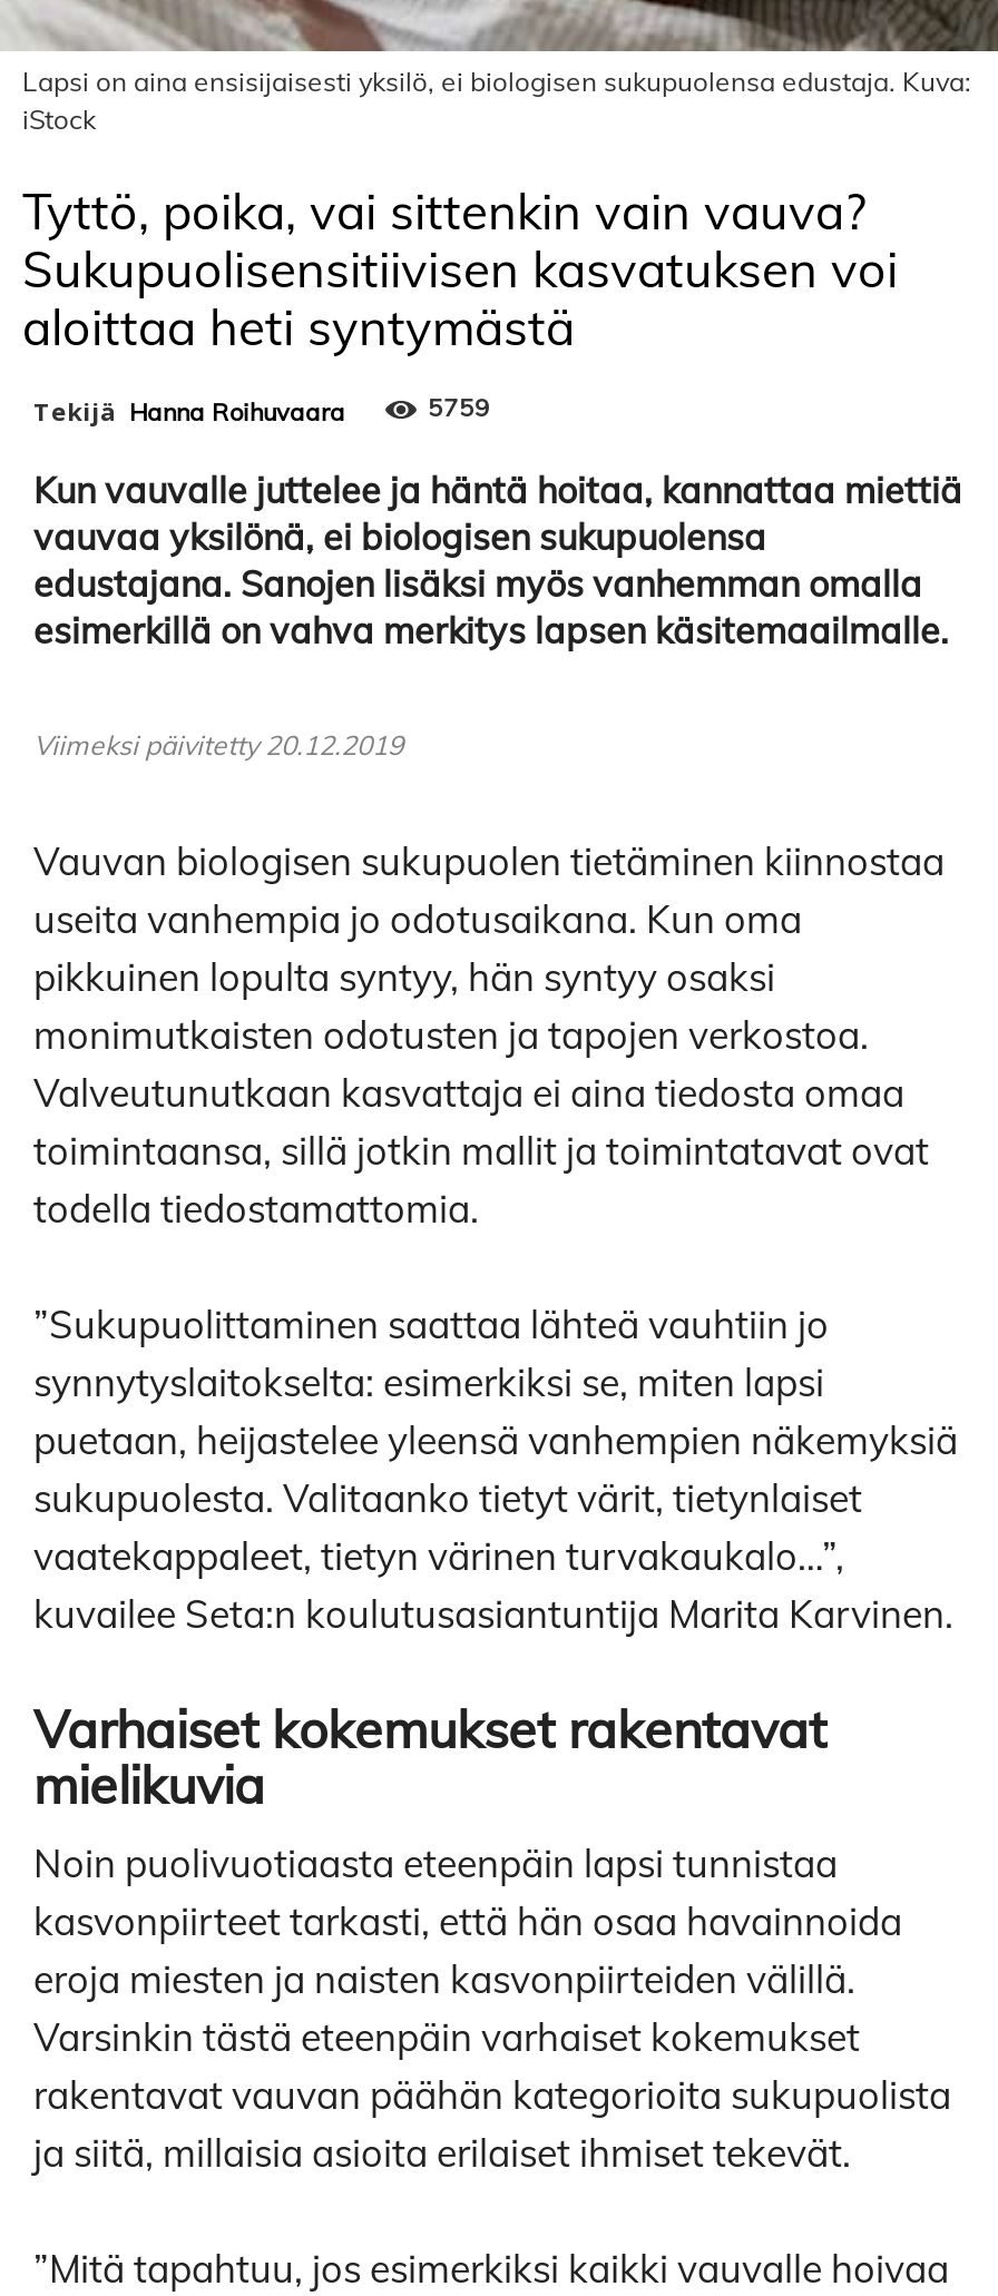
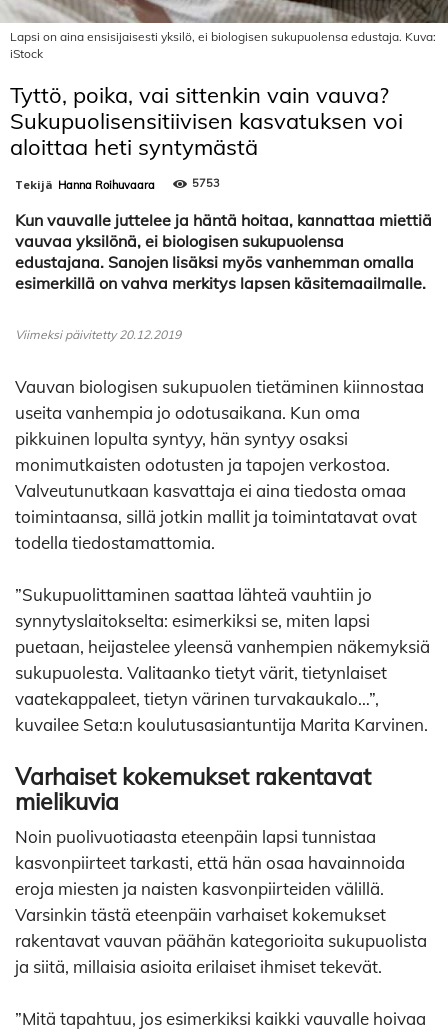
- 5759
+ 5753
